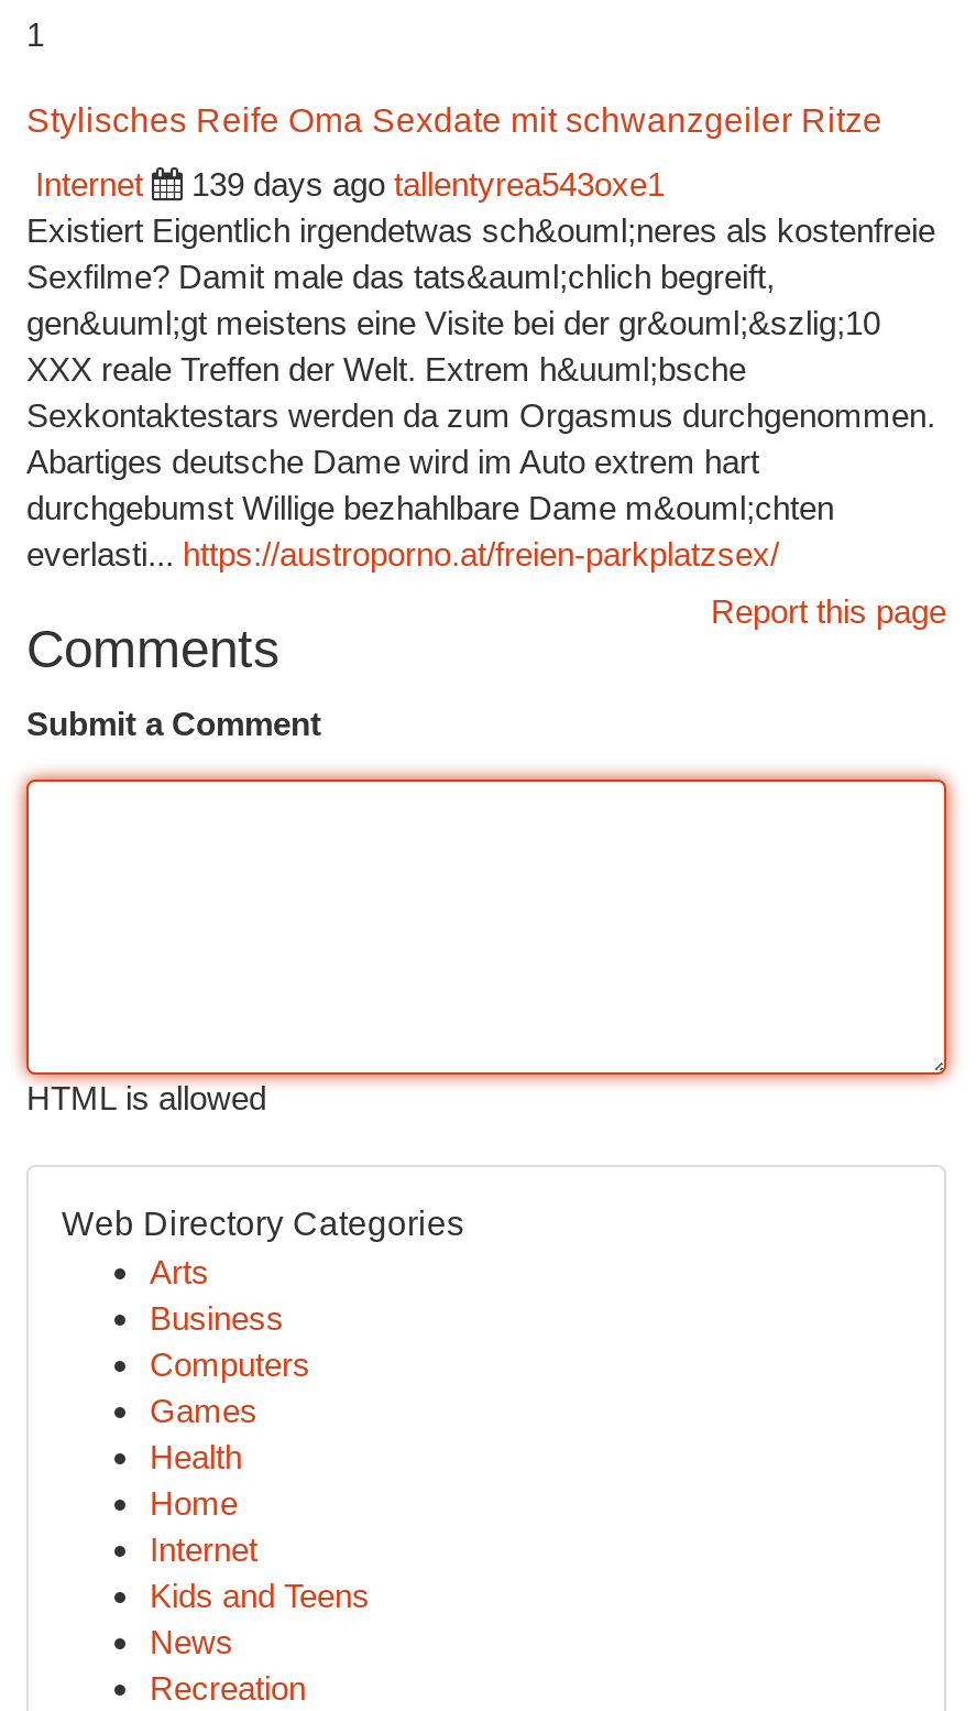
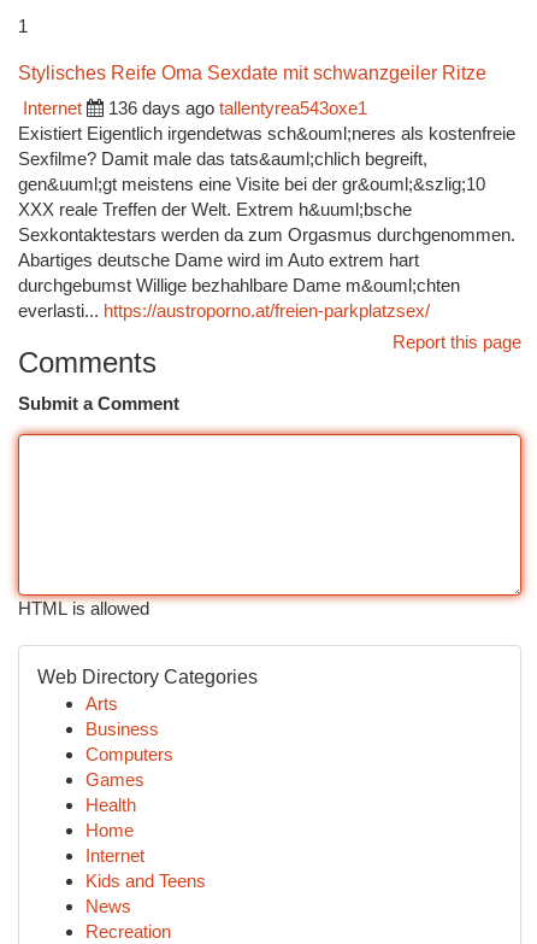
- 139 days ago tallentyrea543oxe1
+ 136 days ago tallentyrea543oxe1
